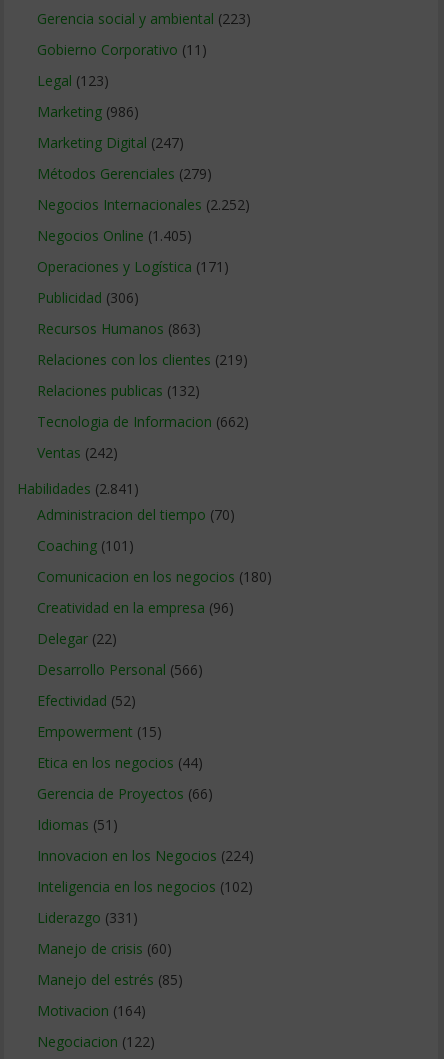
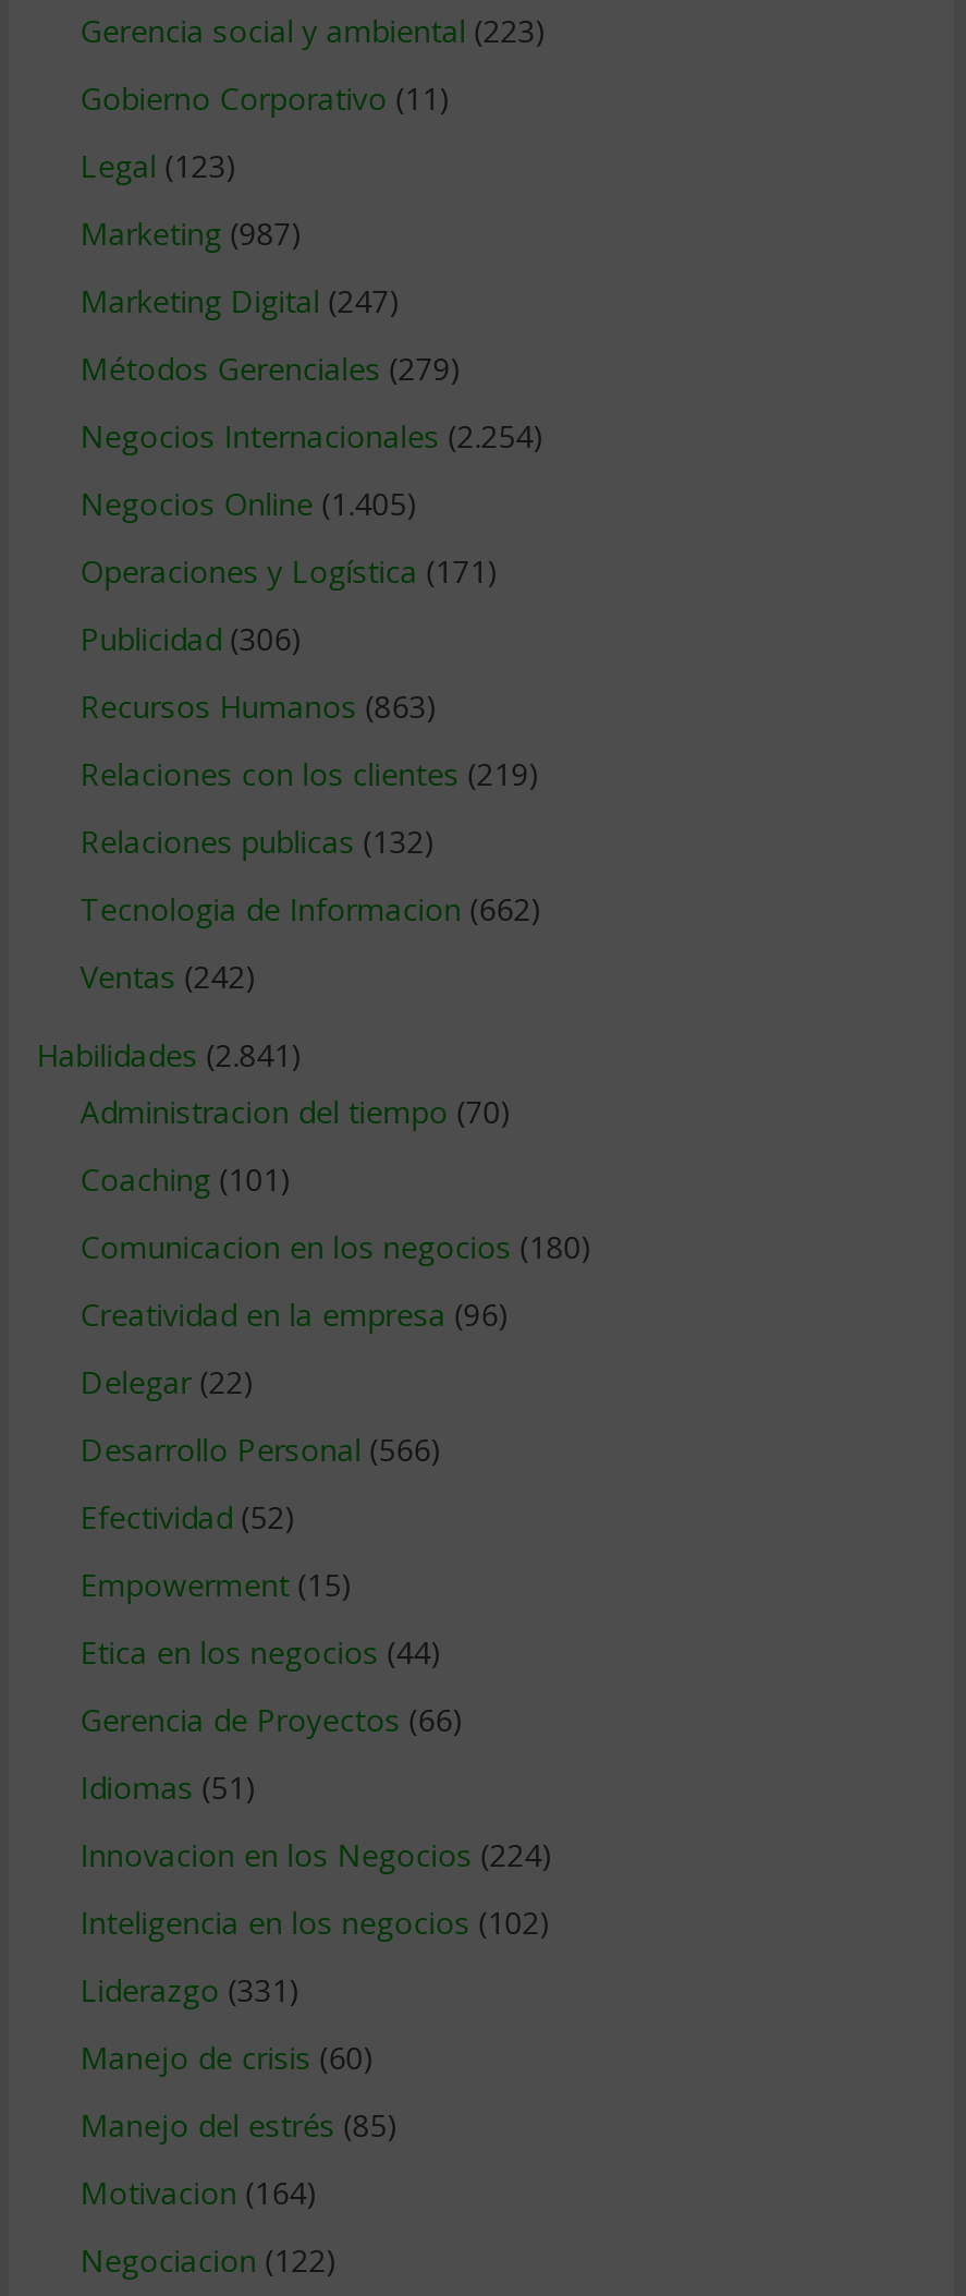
- Marketing (986)
+ Marketing (987)

- Negocios Internacionales (2.252)
+ Negocios Internacionales (2.254)
